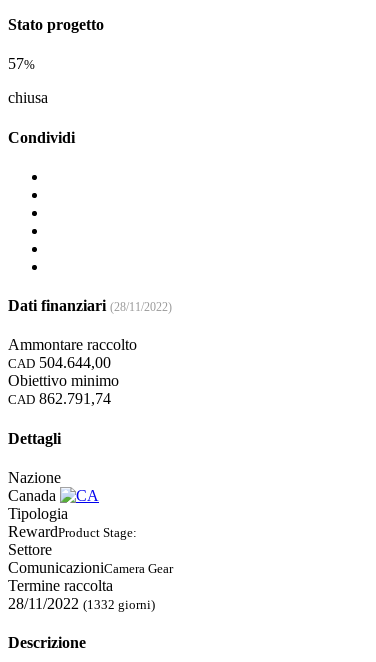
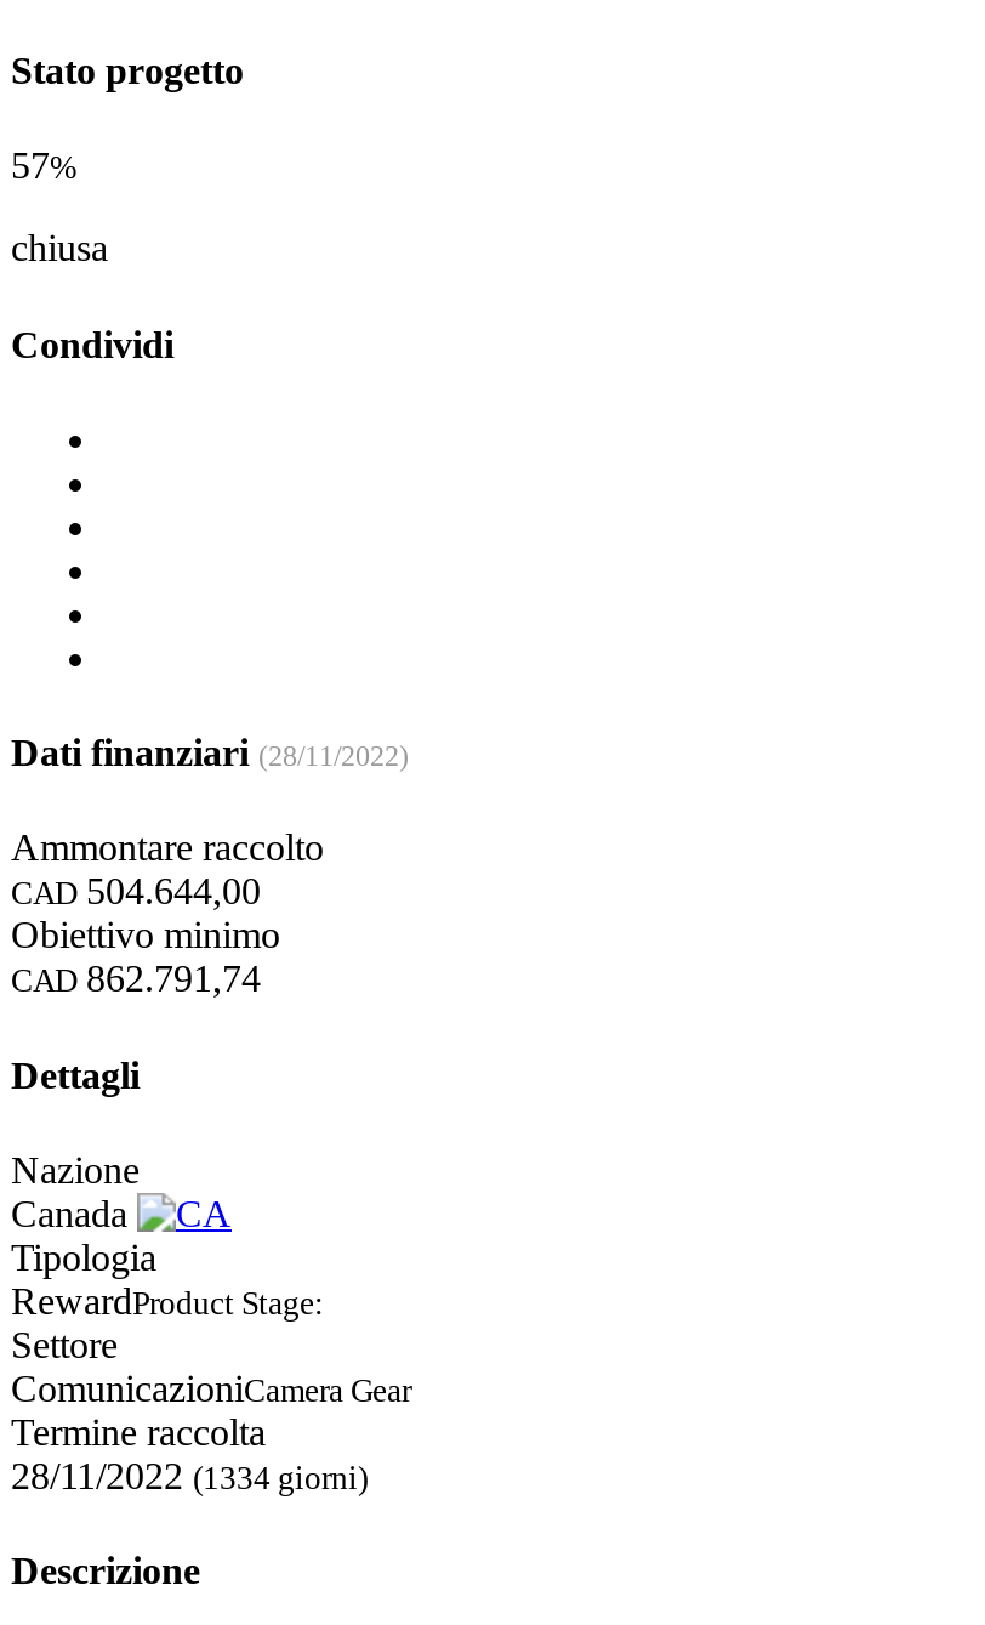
- 28/11/2022 (1332 giorni)
+ 28/11/2022 (1334 giorni)
